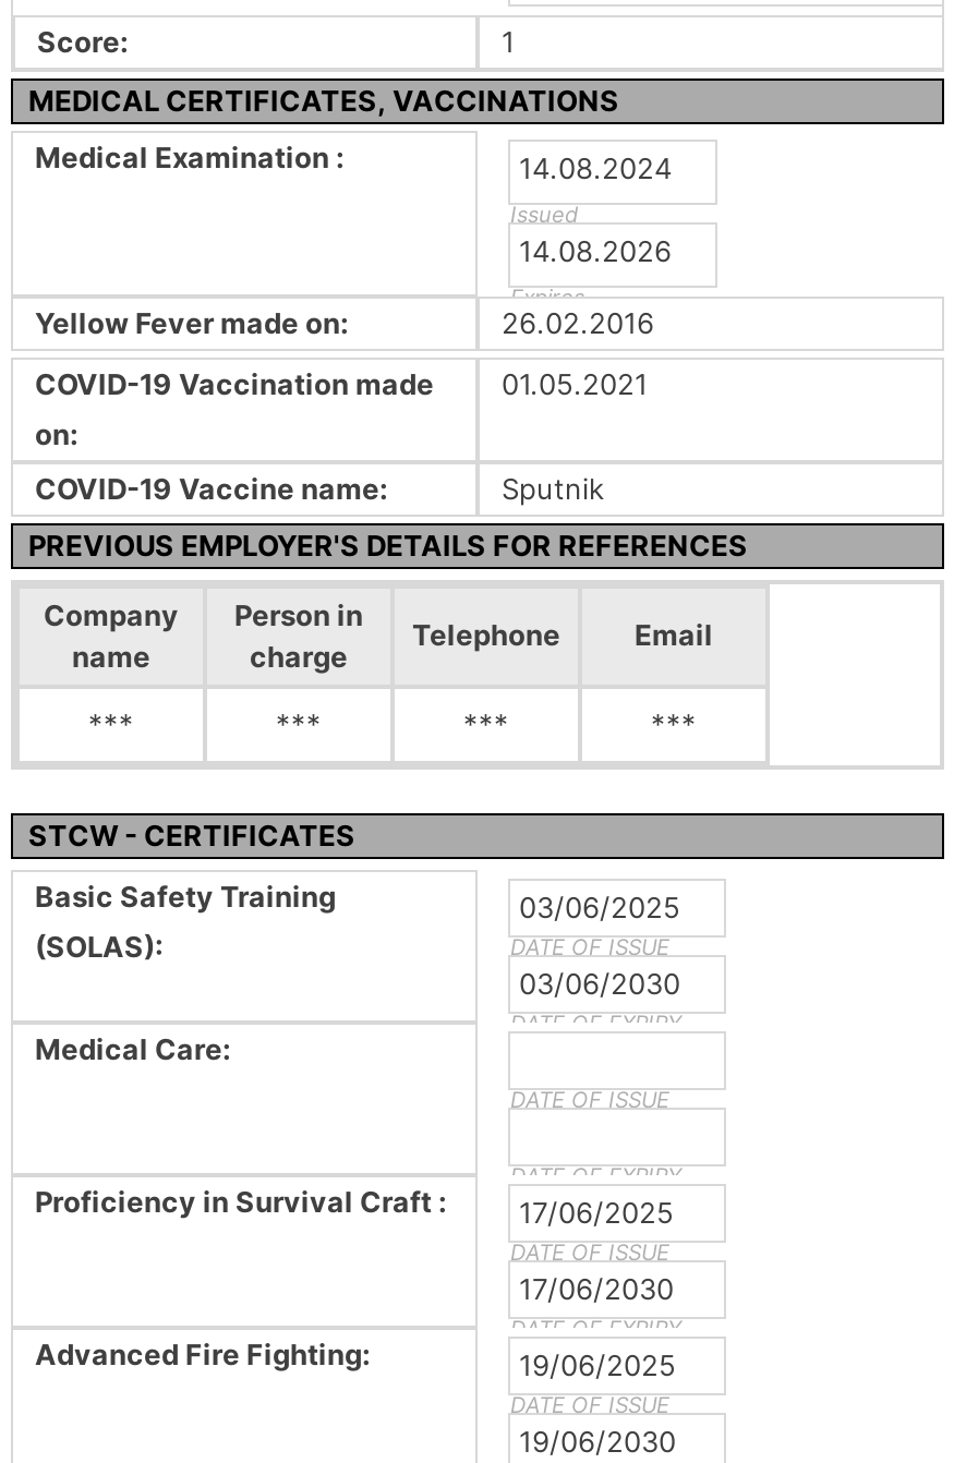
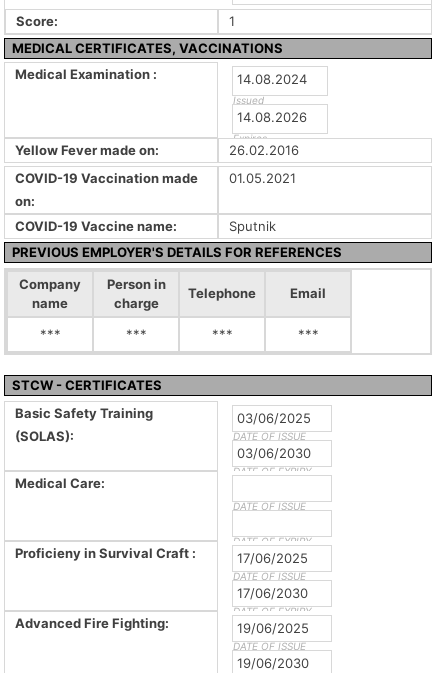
- Proficiency in Survival Craft :
+ Proficieny in Survival Craft :
